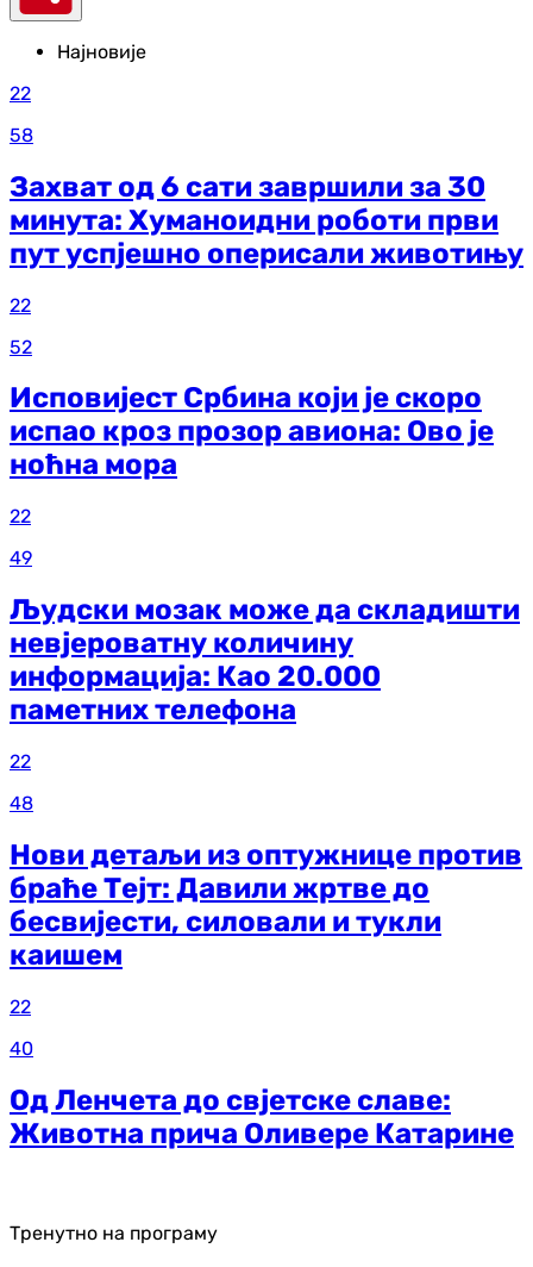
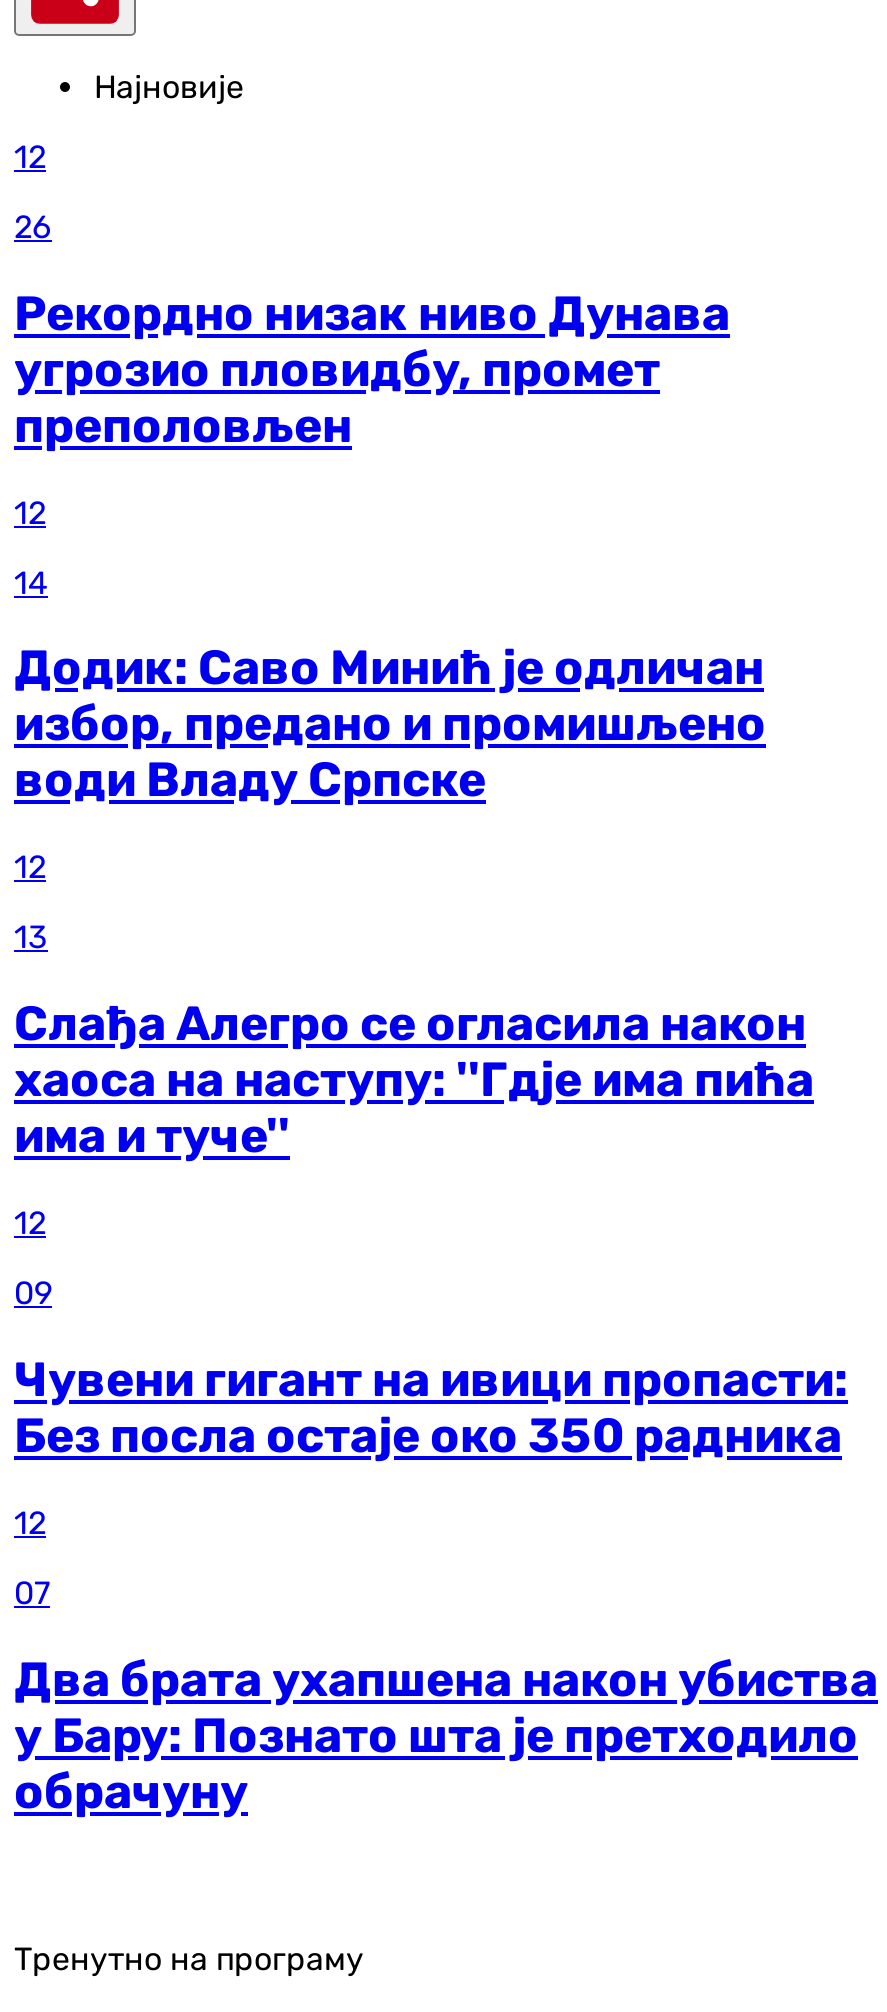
- 22
+ 12

- 58
+ 26

- Захват од 6 сати завршили за 30
- минута: Хуманоидни роботи први
- пут успјешно оперисали животињу
+ Рекордно низак ниво Дунава
+ угрозио пловидбу, промет
+ преполовљен

- 22
+ 12

- 52
+ 14

- Исповијест Србина који је скоро
- испао кроз прозор авиона: Ово је
- ноћна мора
+ Додик: Саво Минић је одличан
+ избор, предано и промишљено
+ води Владу Српске

- 22
+ 12

- 49
+ 13

- Људски мозак може да складишти
- невјероватну количину
- информација: Као 20.000
- паметних телефона
+ Слађа Алегро се огласила након
+ хаоса на наступу: ''Гдје има пића
+ има и туче''

- 22
+ 12

- 48
+ 09

- Нови детаљи из оптужнице против
- браће Тејт: Давили жртве до
- бесвијести, силовали и тукли
- каишем
+ Чувени гигант на ивици пропасти:
+ Без посла остаје око 350 радника

- 22
+ 12

- 40
+ 07

- Од Ленчета до свјетске славе:
- Животна прича Оливере Катарине
+ Два брата ухапшена након убиства
+ у Бару: Познато шта је претходило
+ обрачуну
